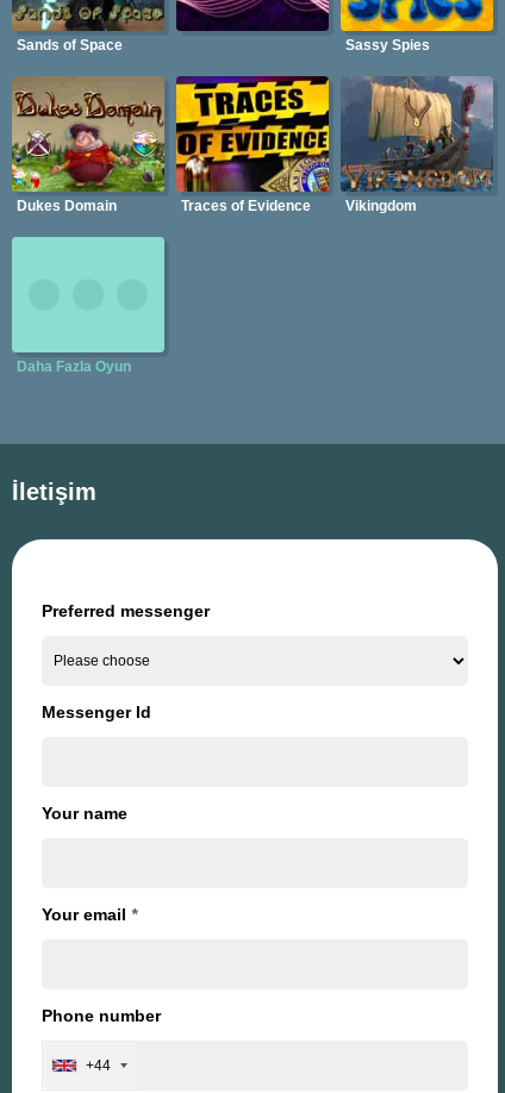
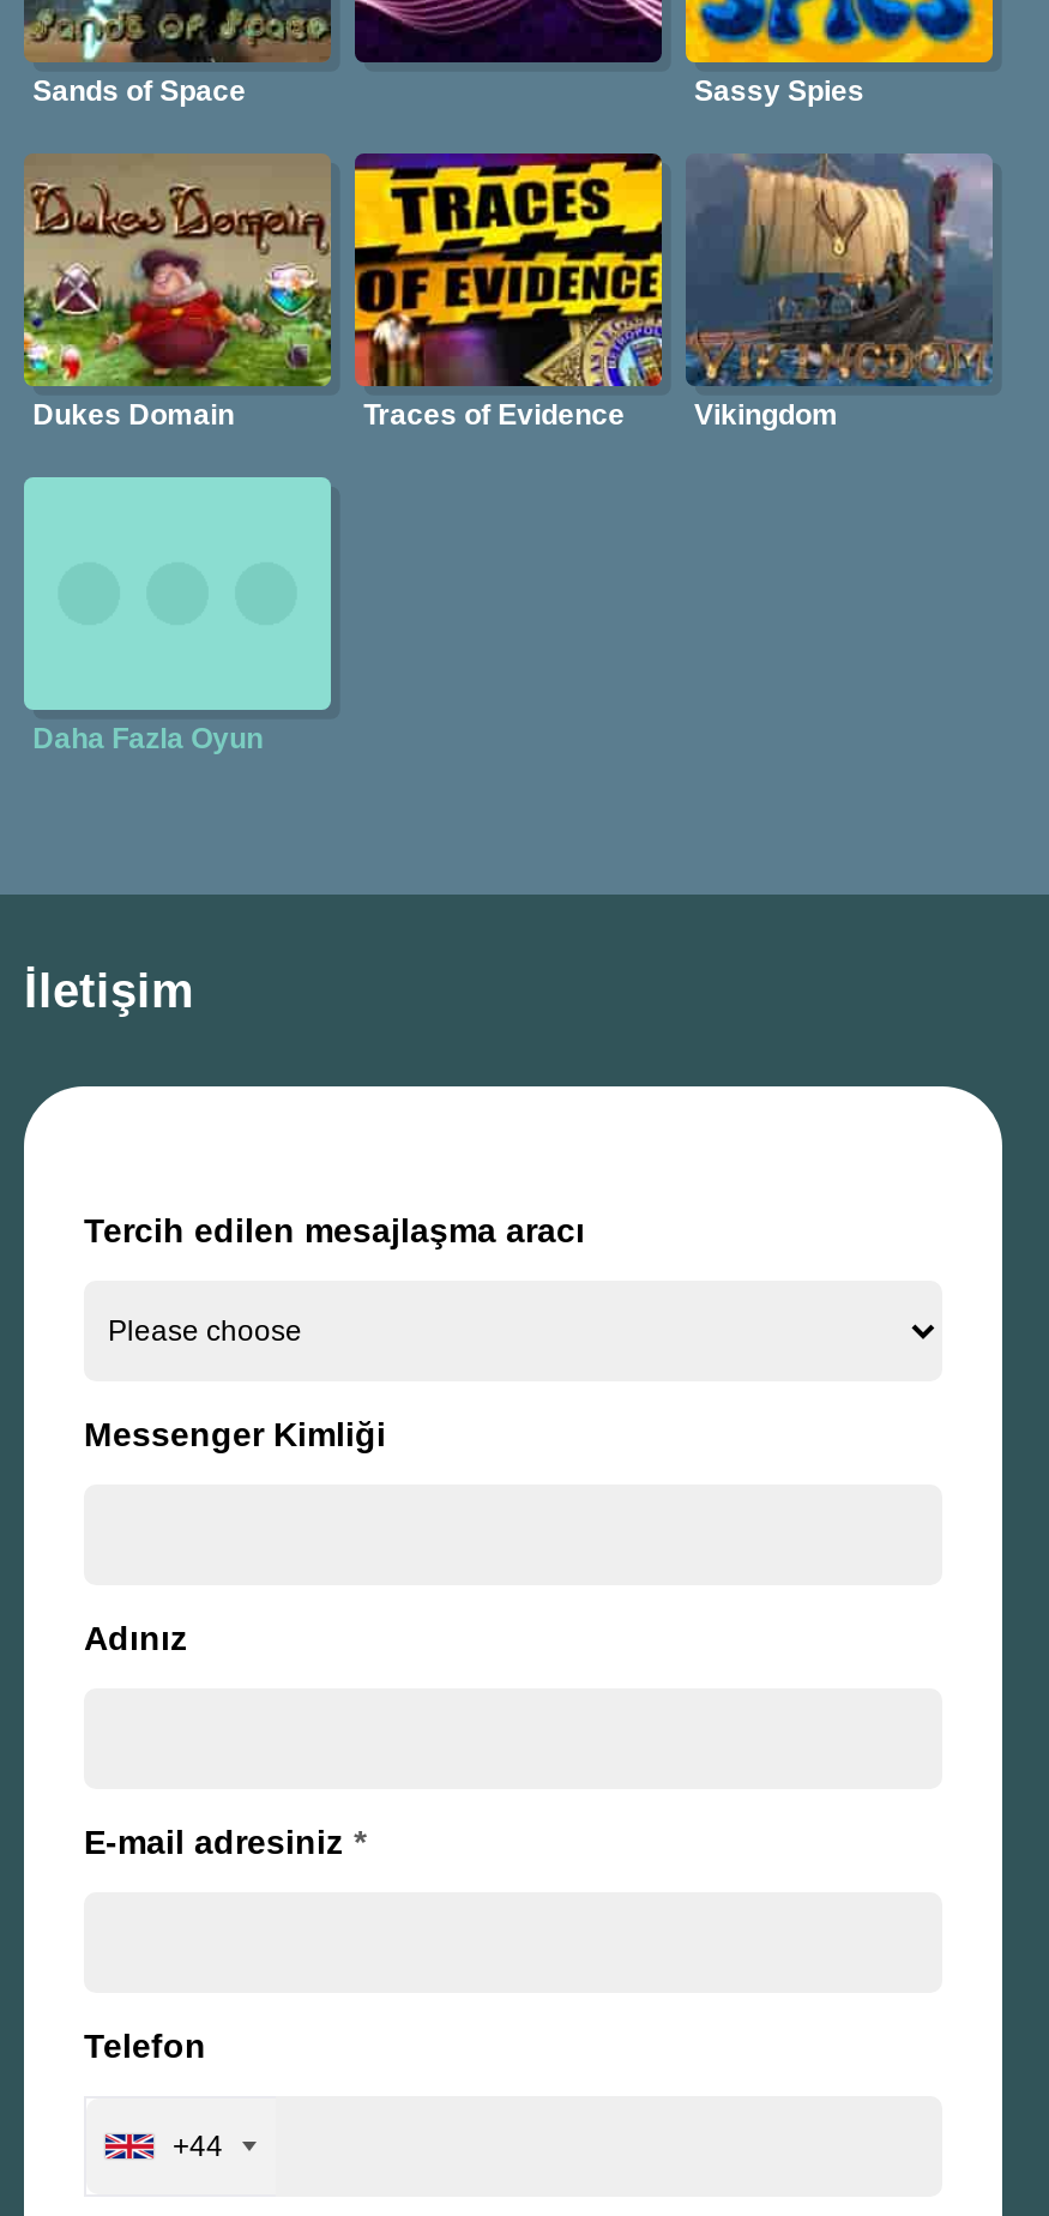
- Preferred messenger
+ Tercih edilen mesajlaşma aracı

- Messenger Id
+ Messenger Kimliği

- Your name
+ Adınız

- Your email *
+ E-mail adresiniz *

- Phone number
+ Telefon
